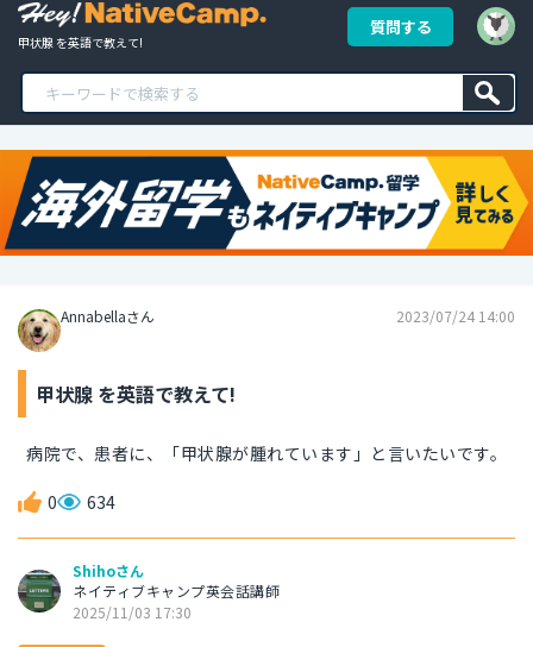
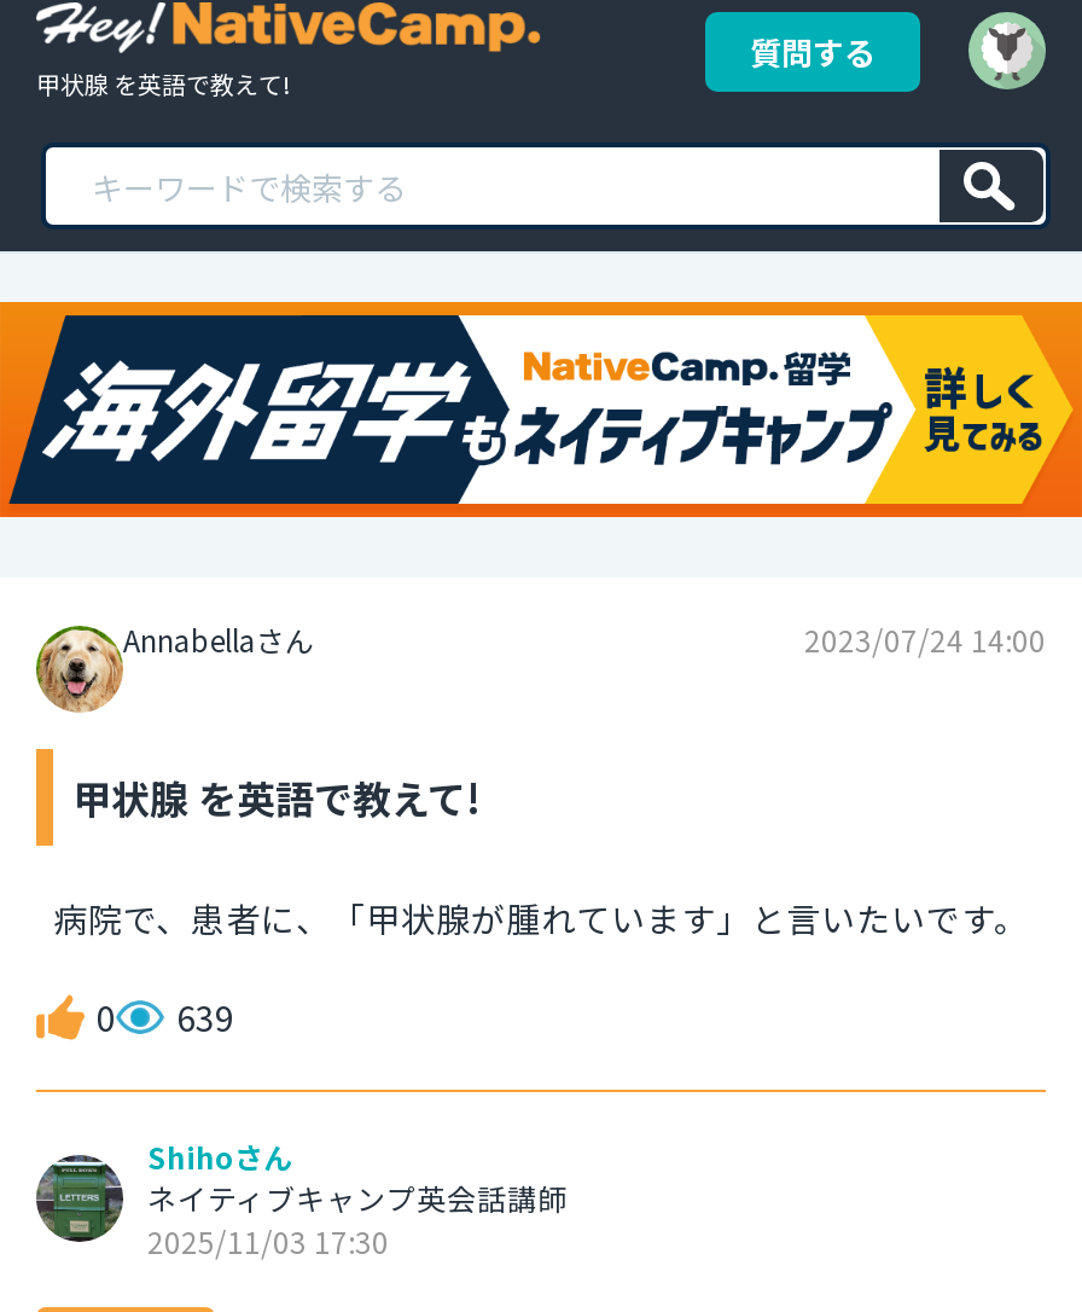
- 0 634
+ 0 639
